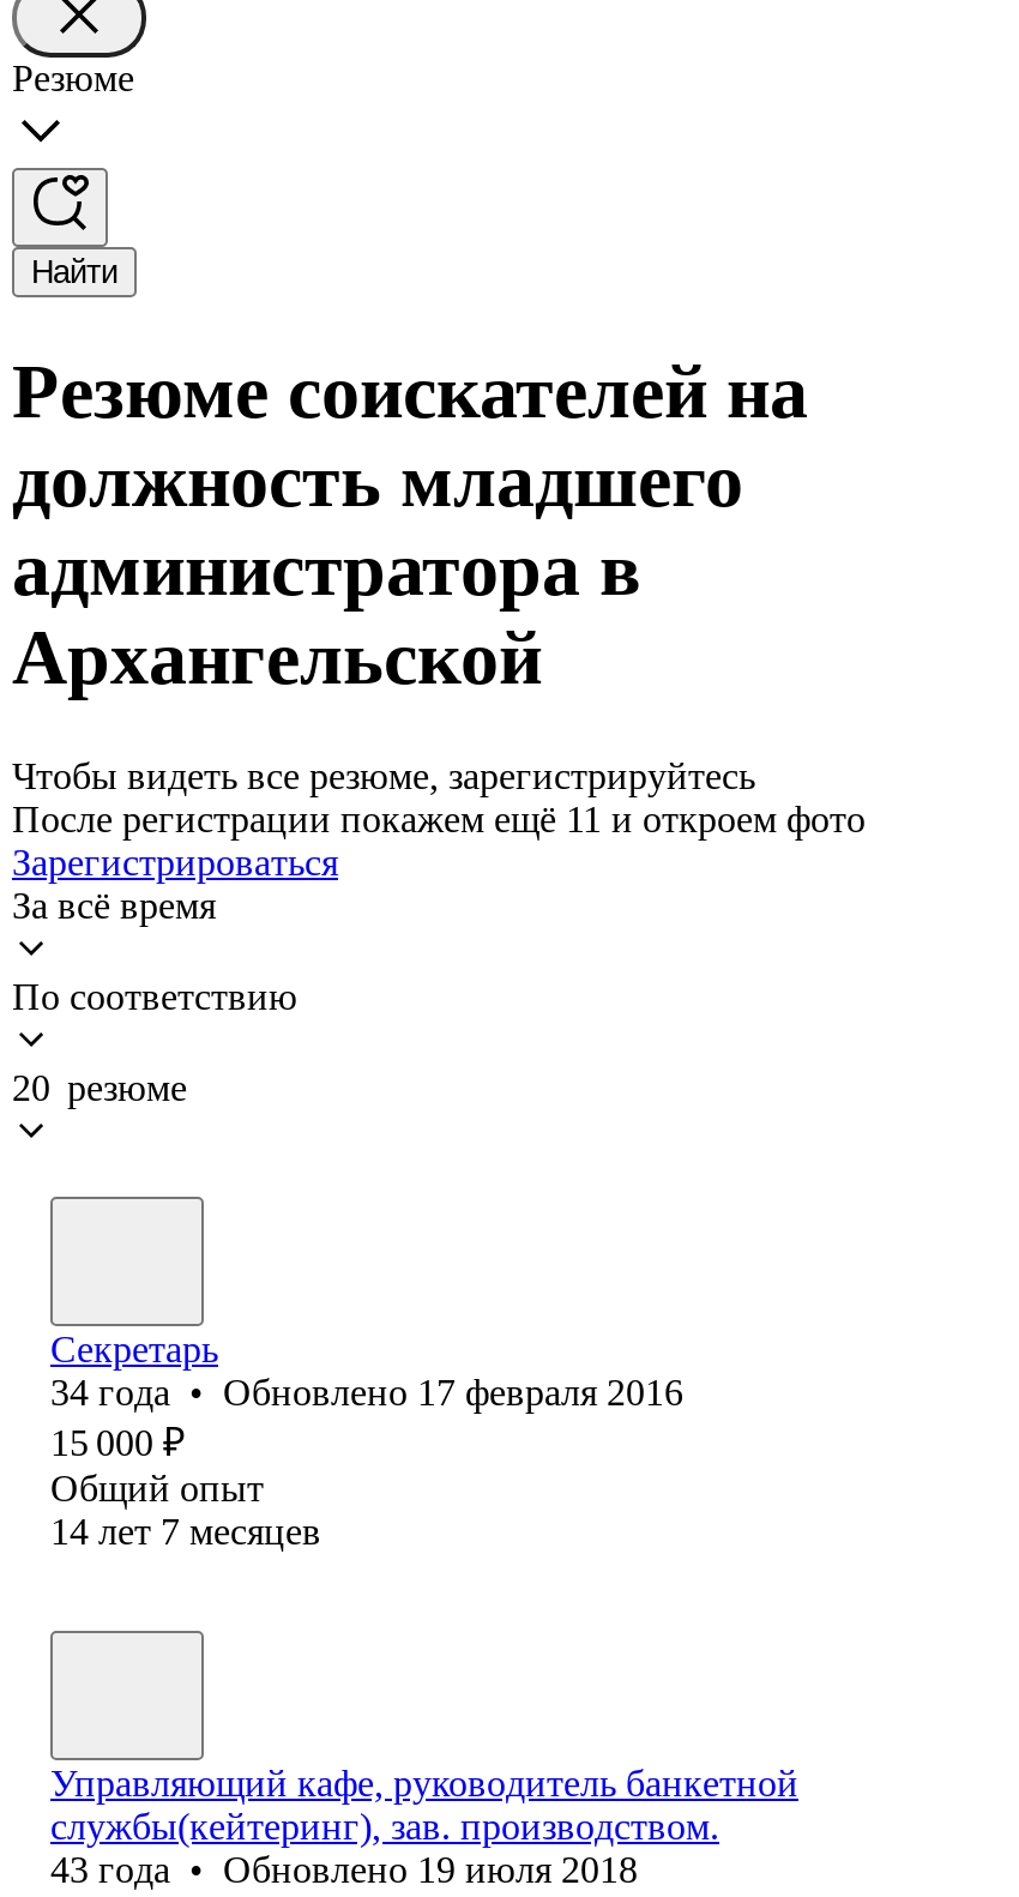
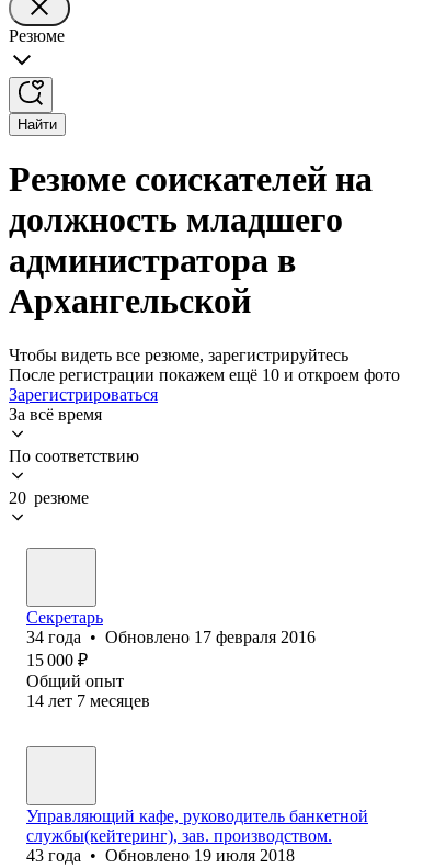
- После регистрации покажем ещё 11 и откроем фото
+ После регистрации покажем ещё 10 и откроем фото
